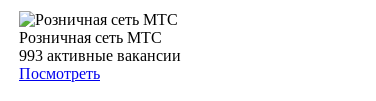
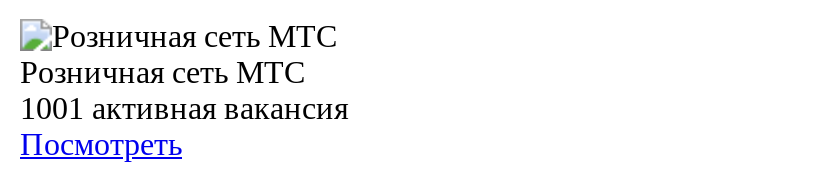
- 993 активные вакансии
+ 1001 активная вакансия
